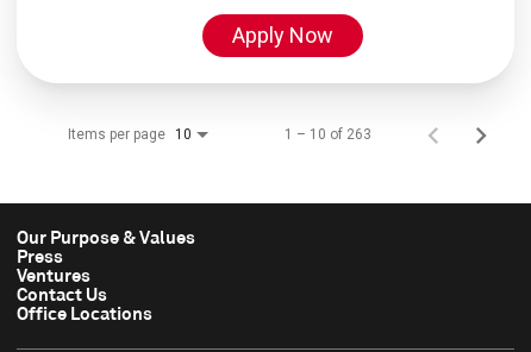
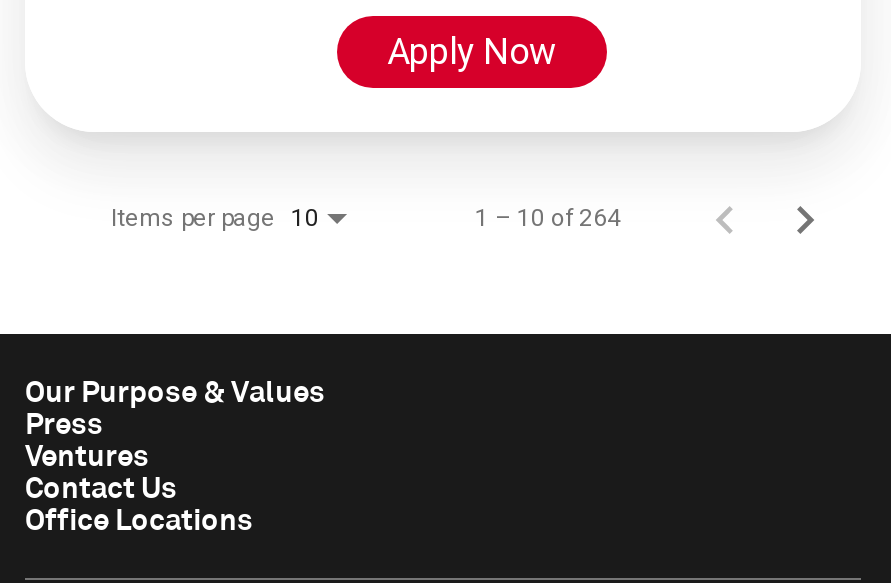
- 1 – 10 of 263
+ 1 – 10 of 264
